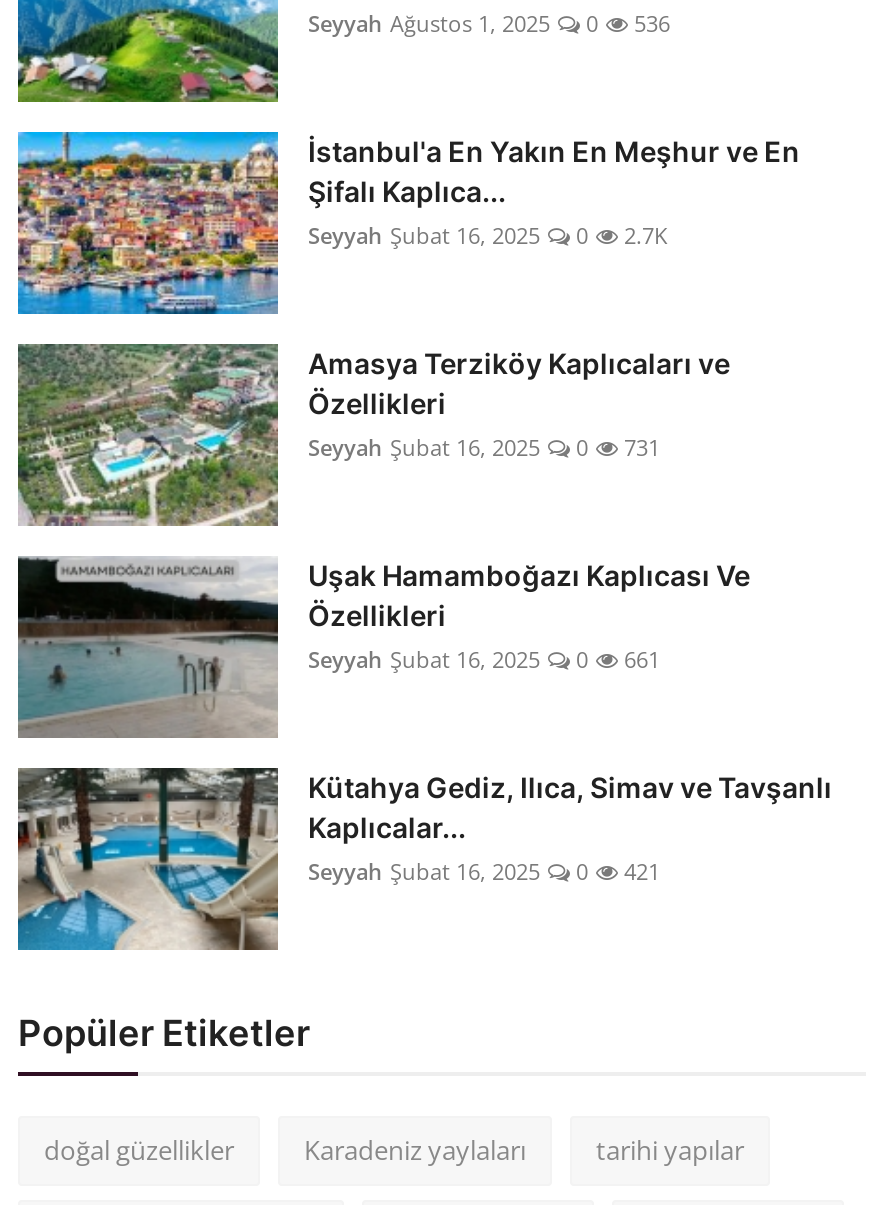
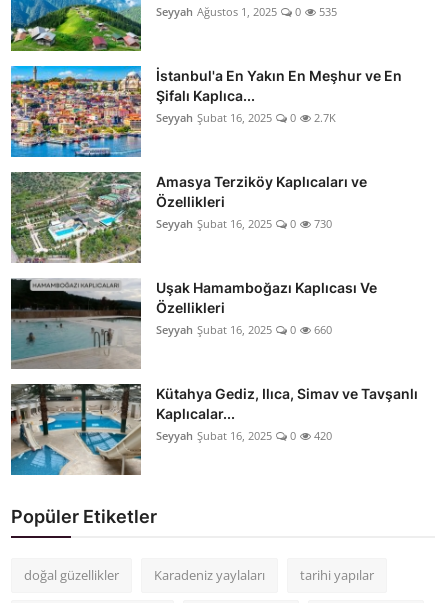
- Seyyah Ağustos 1, 2025 0 536
+ Seyyah Ağustos 1, 2025 0 535

- Seyyah Şubat 16, 2025 0 731
+ Seyyah Şubat 16, 2025 0 730

- Seyyah Şubat 16, 2025 0 661
+ Seyyah Şubat 16, 2025 0 660

- Seyyah Şubat 16, 2025 0 421
+ Seyyah Şubat 16, 2025 0 420
